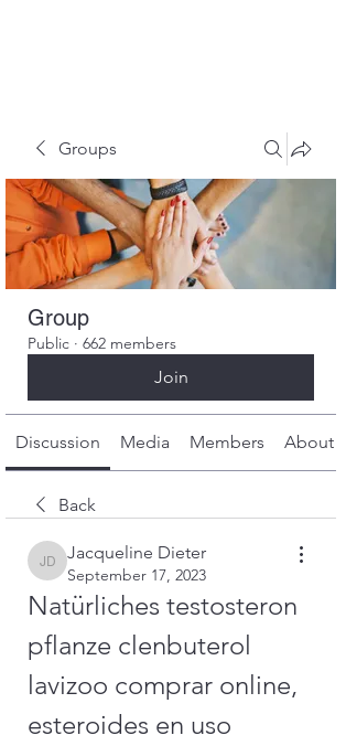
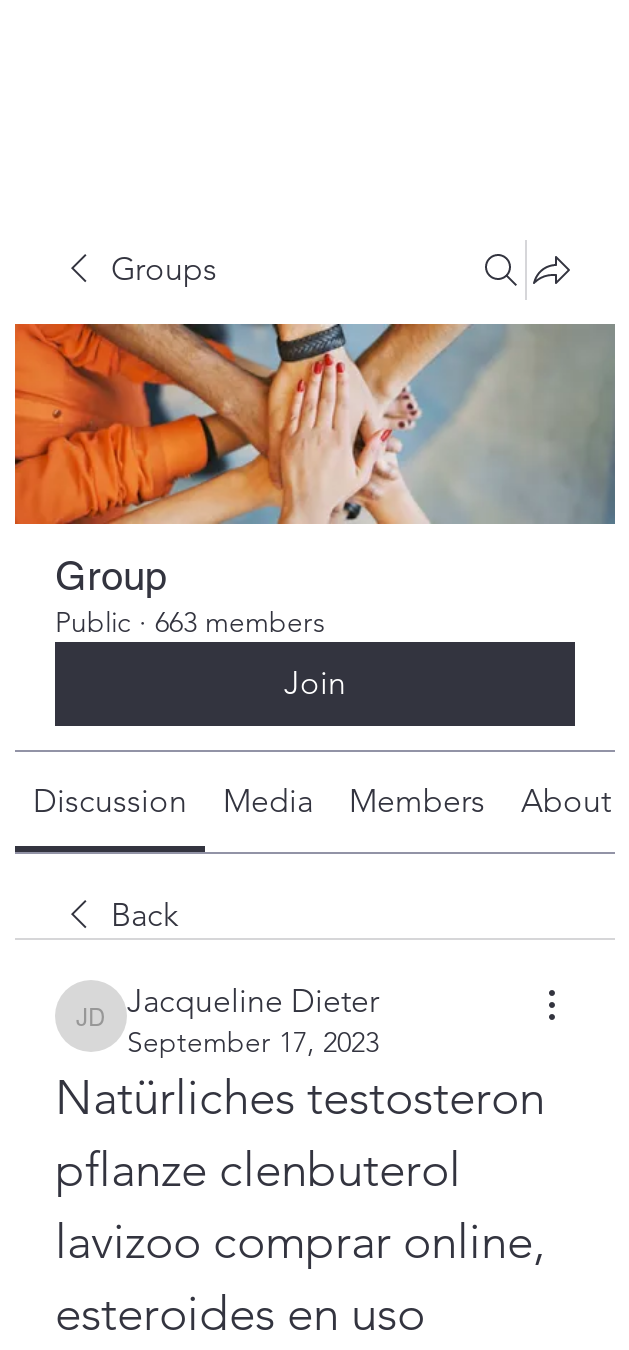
- Public · 662 members
+ Public · 663 members
